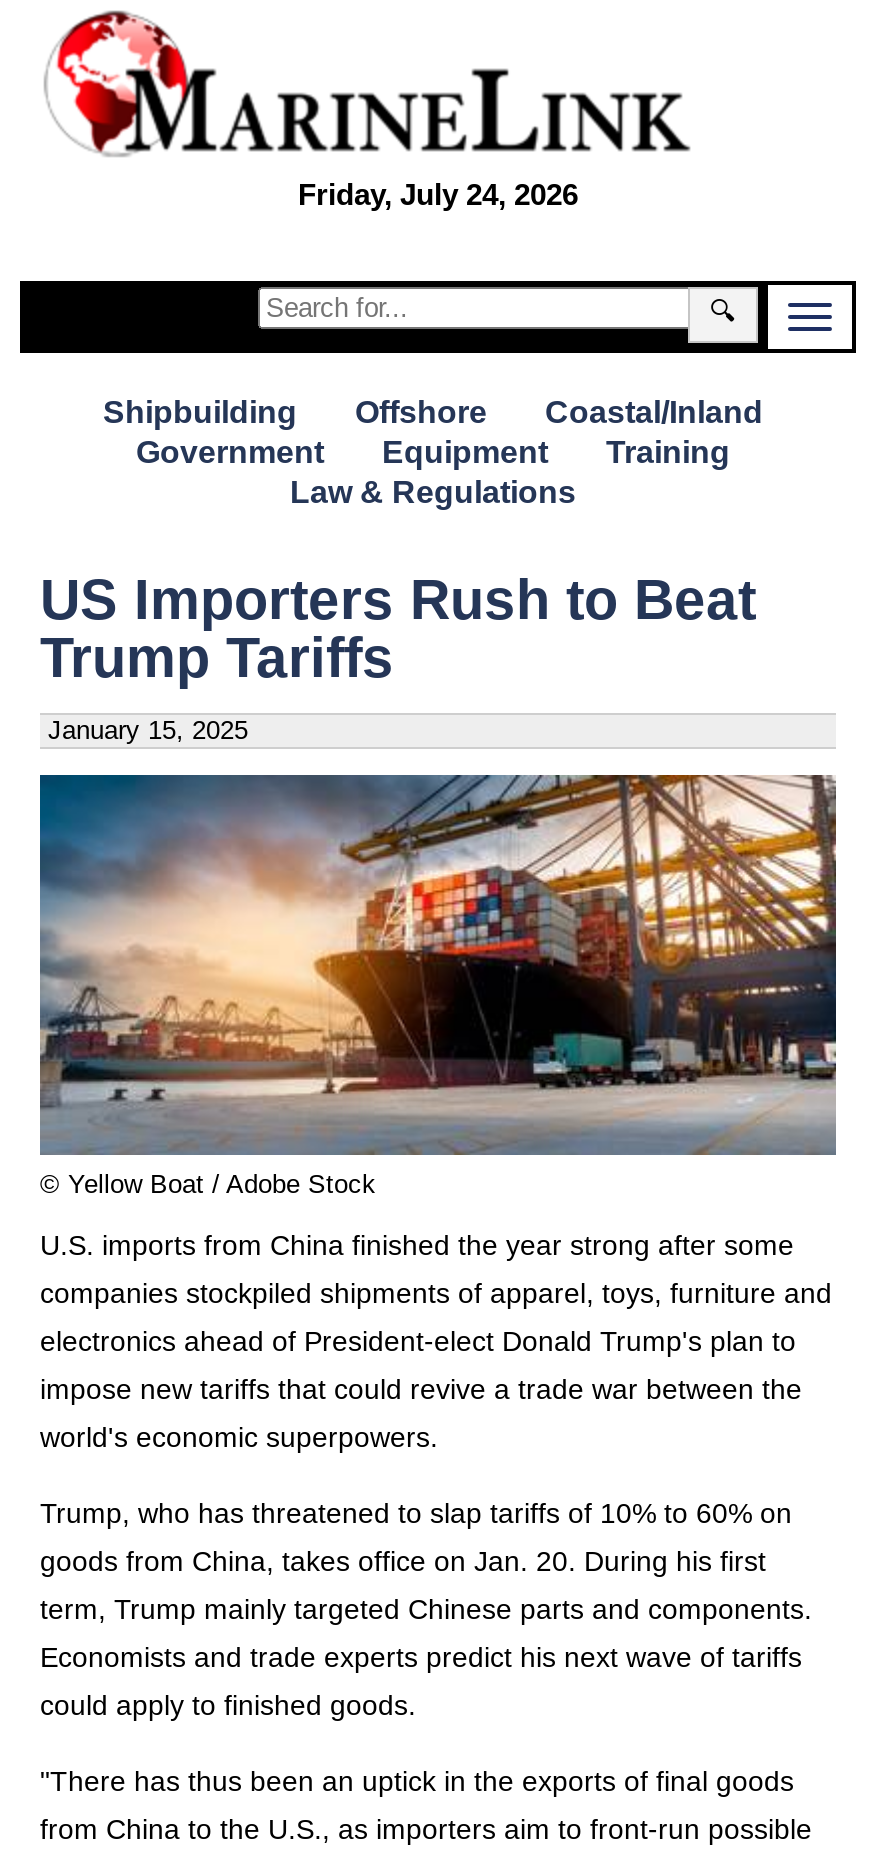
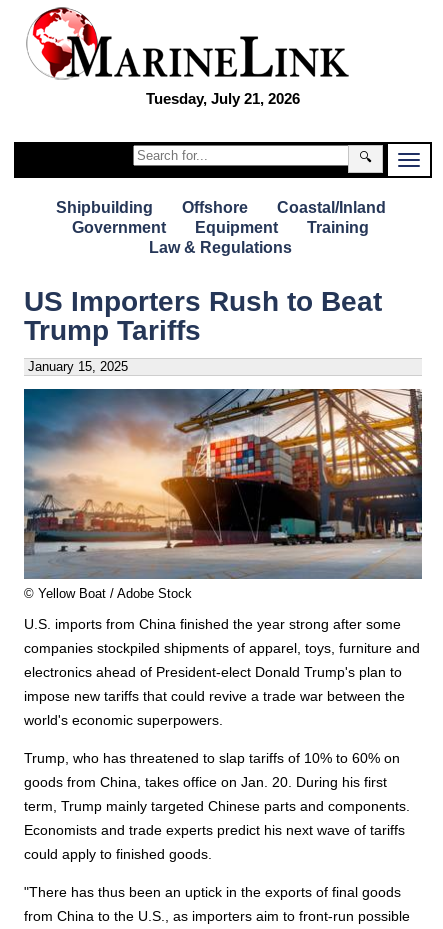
- Friday, July 24, 2026
+ Tuesday, July 21, 2026
